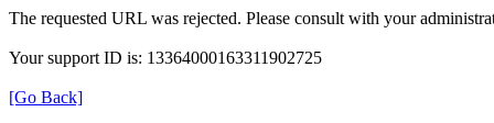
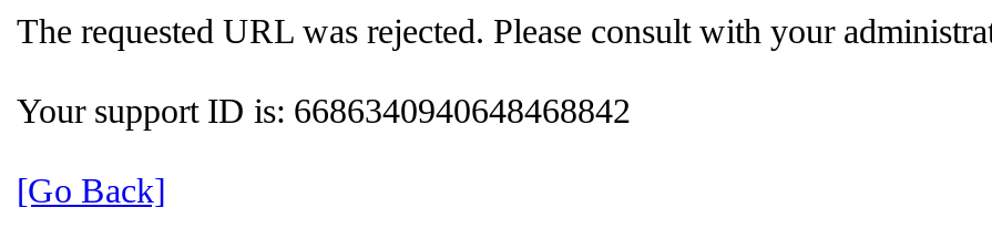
- Your support ID is: 13364000163311902725
+ Your support ID is: 6686340940648468842
